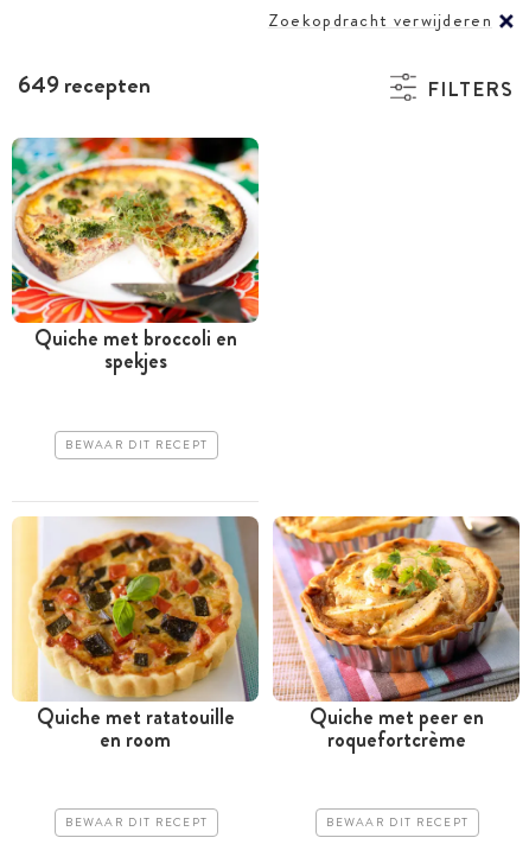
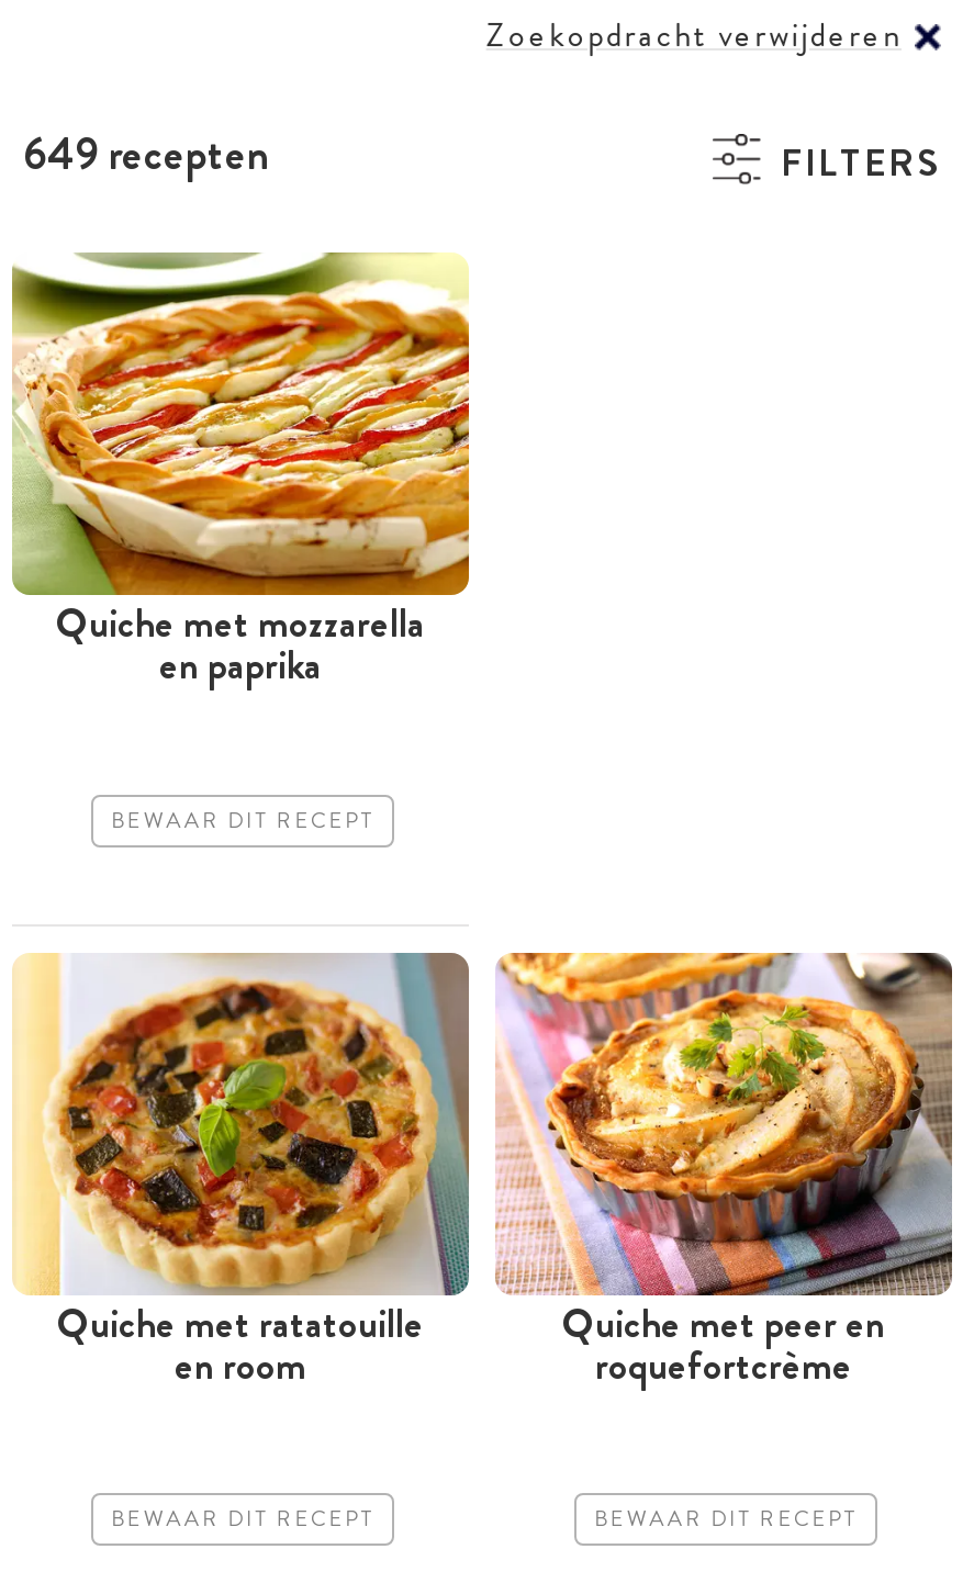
- [image]
- Quiche met broccoli en
- spekjes
+ [image]
+ Quiche met mozzarella
+ en paprika
